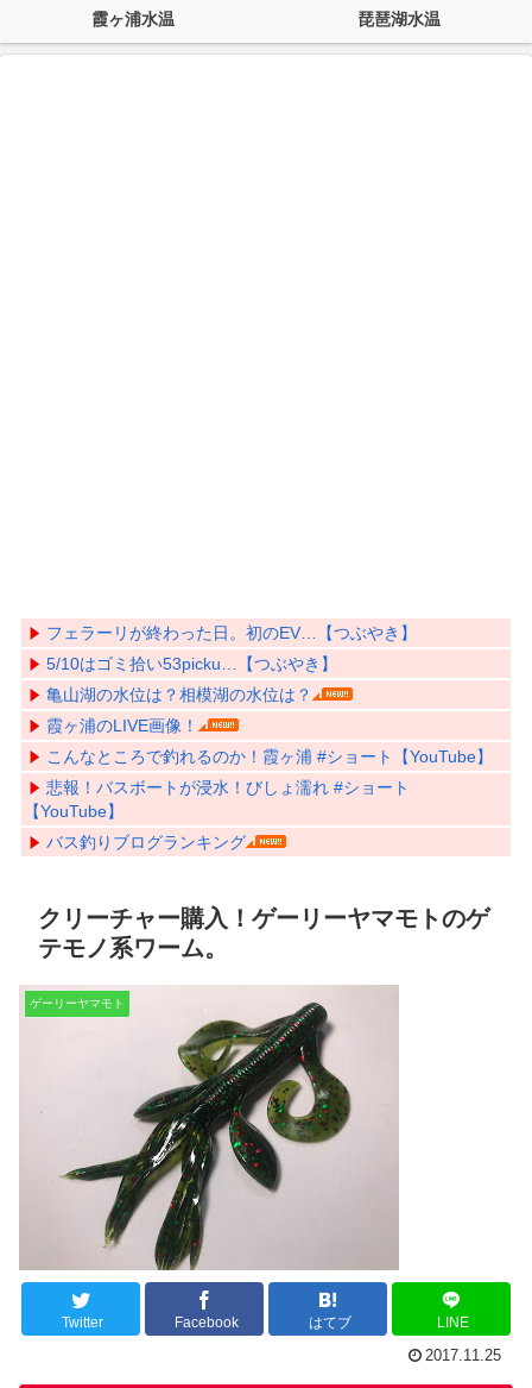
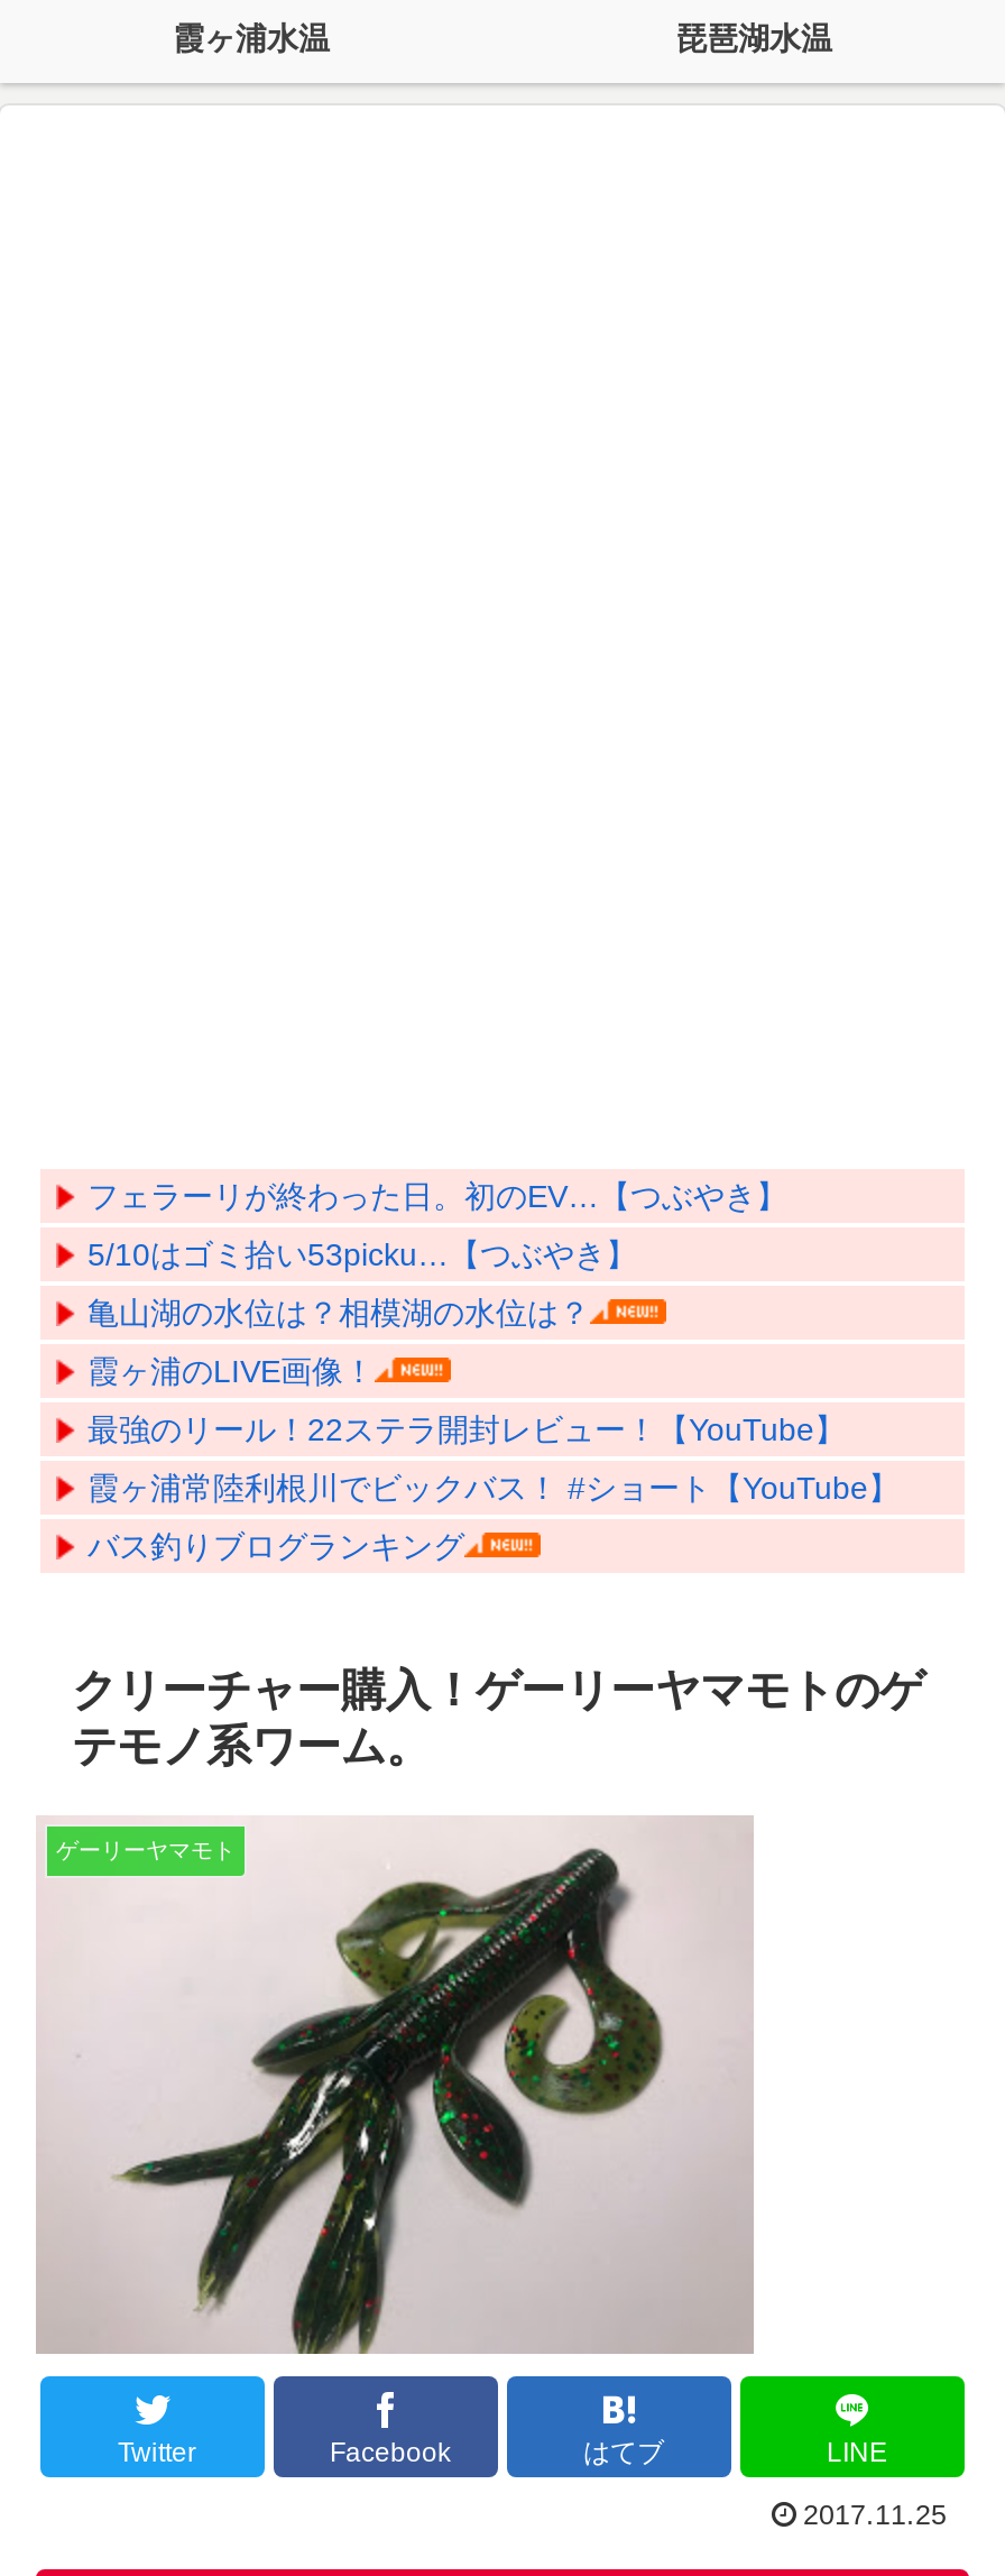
- こんなところで釣れるのか！霞ヶ浦 #ショート【YouTube】
+ 最強のリール！22ステラ開封レビュー！【YouTube】

- 悲報！バスボートが浸水！びしょ濡れ #ショート
- 【YouTube】
+ 霞ヶ浦常陸利根川でビックバス！ #ショート【YouTube】
